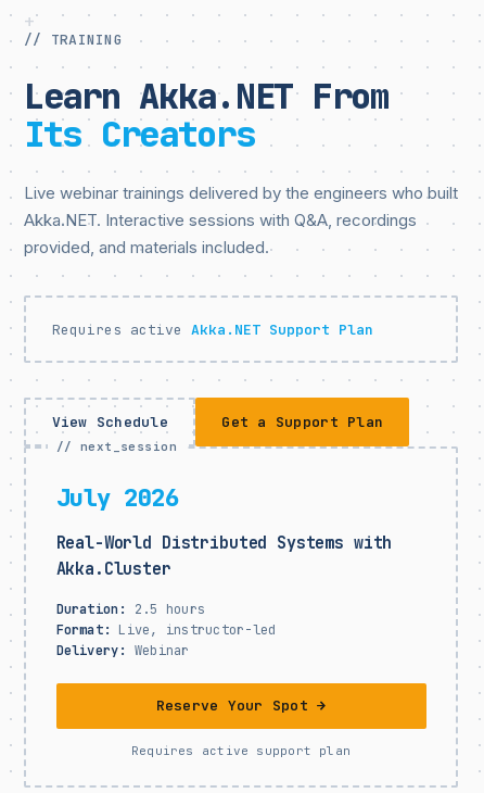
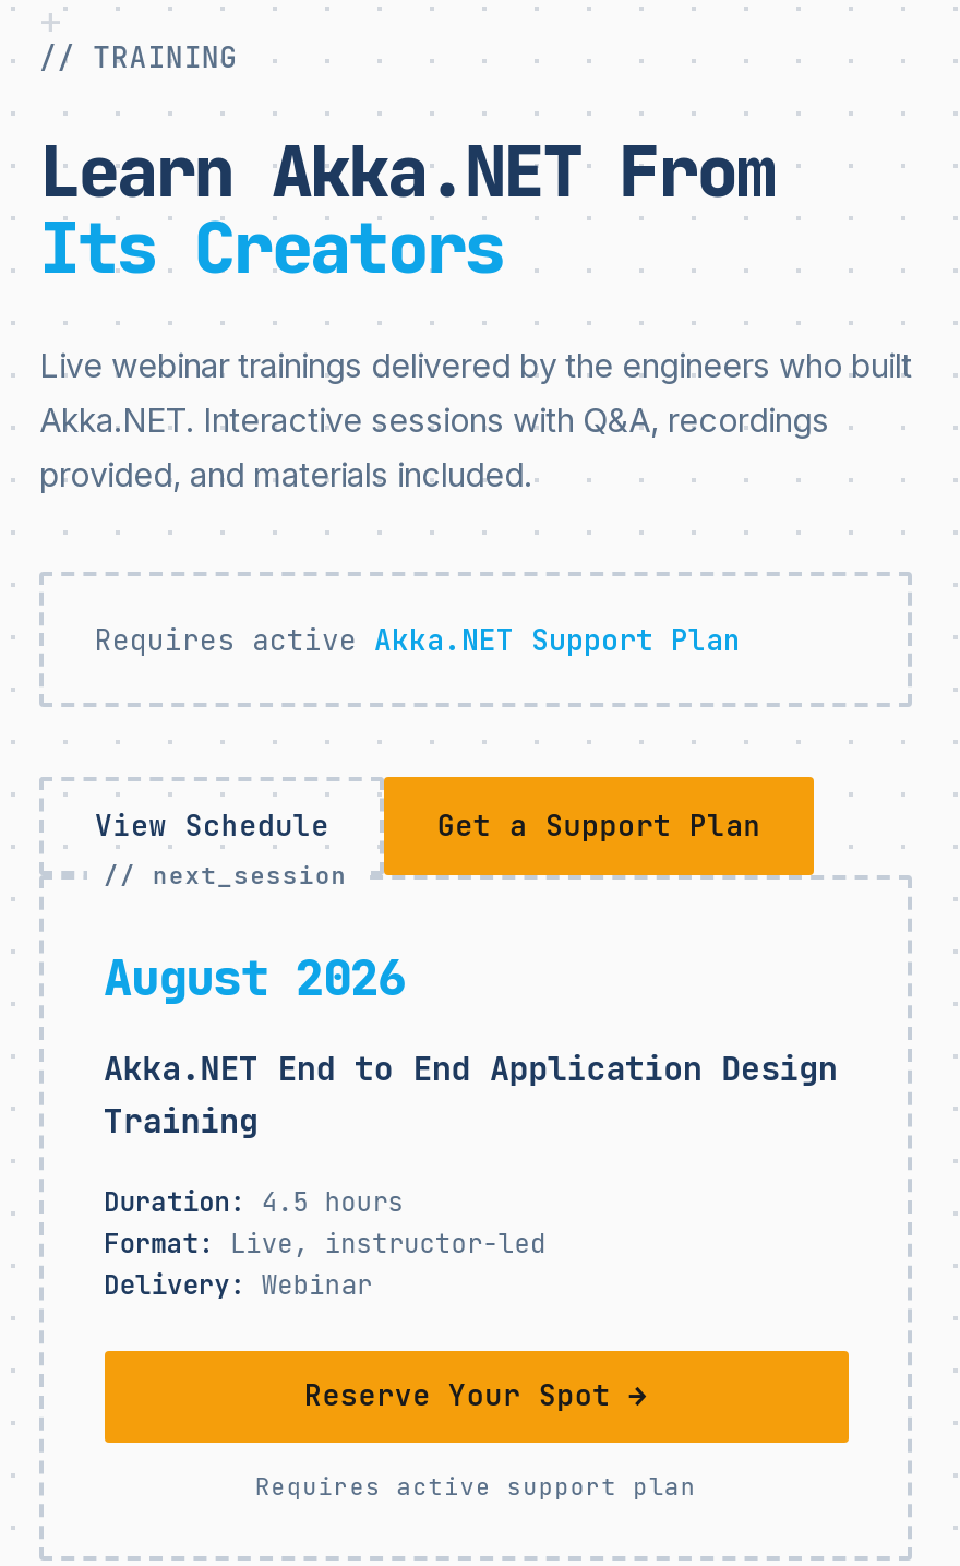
- July 2026
+ August 2026

- Real-World Distributed Systems with
- Akka.Cluster
+ Akka.NET End to End Application Design
+ Training

- Duration: 2.5 hours
+ Duration: 4.5 hours
